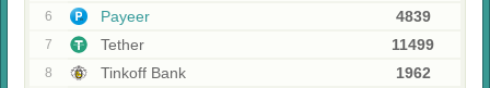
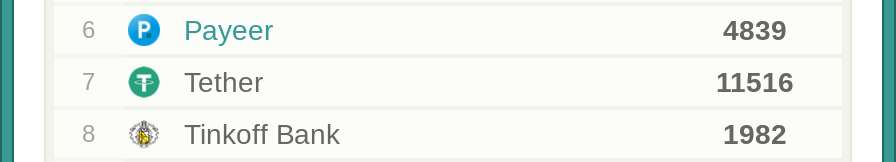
- 11499
+ 11516

- 1962
+ 1982
